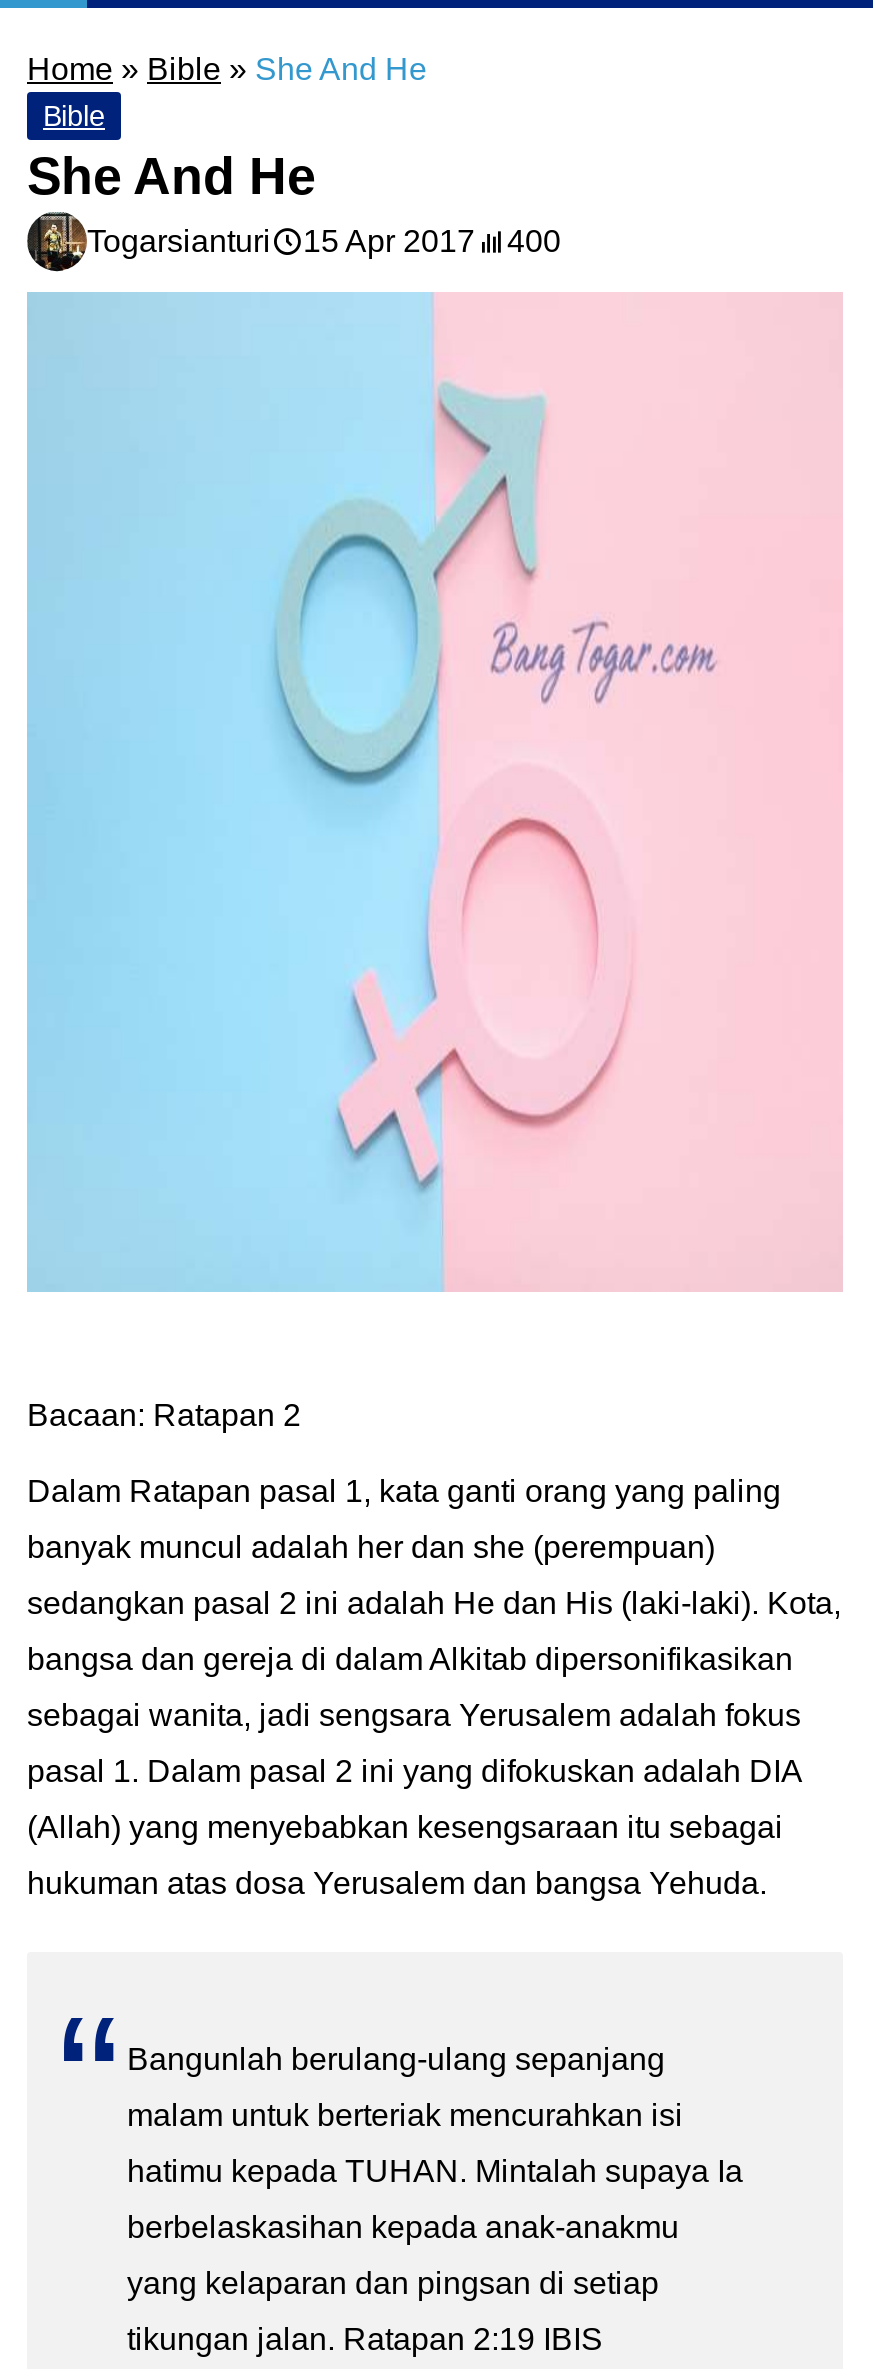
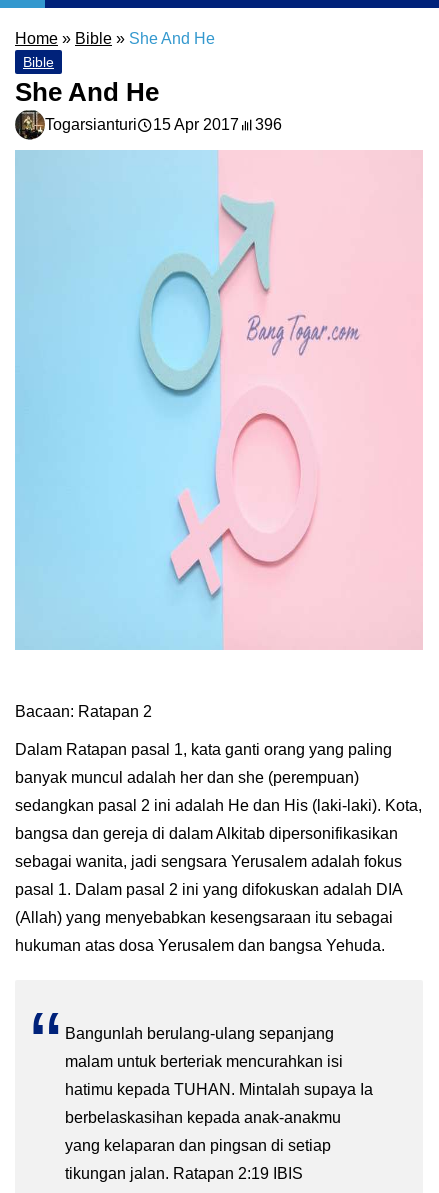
- Togarsianturi 15 Apr 2017 400
+ Togarsianturi 15 Apr 2017 396
